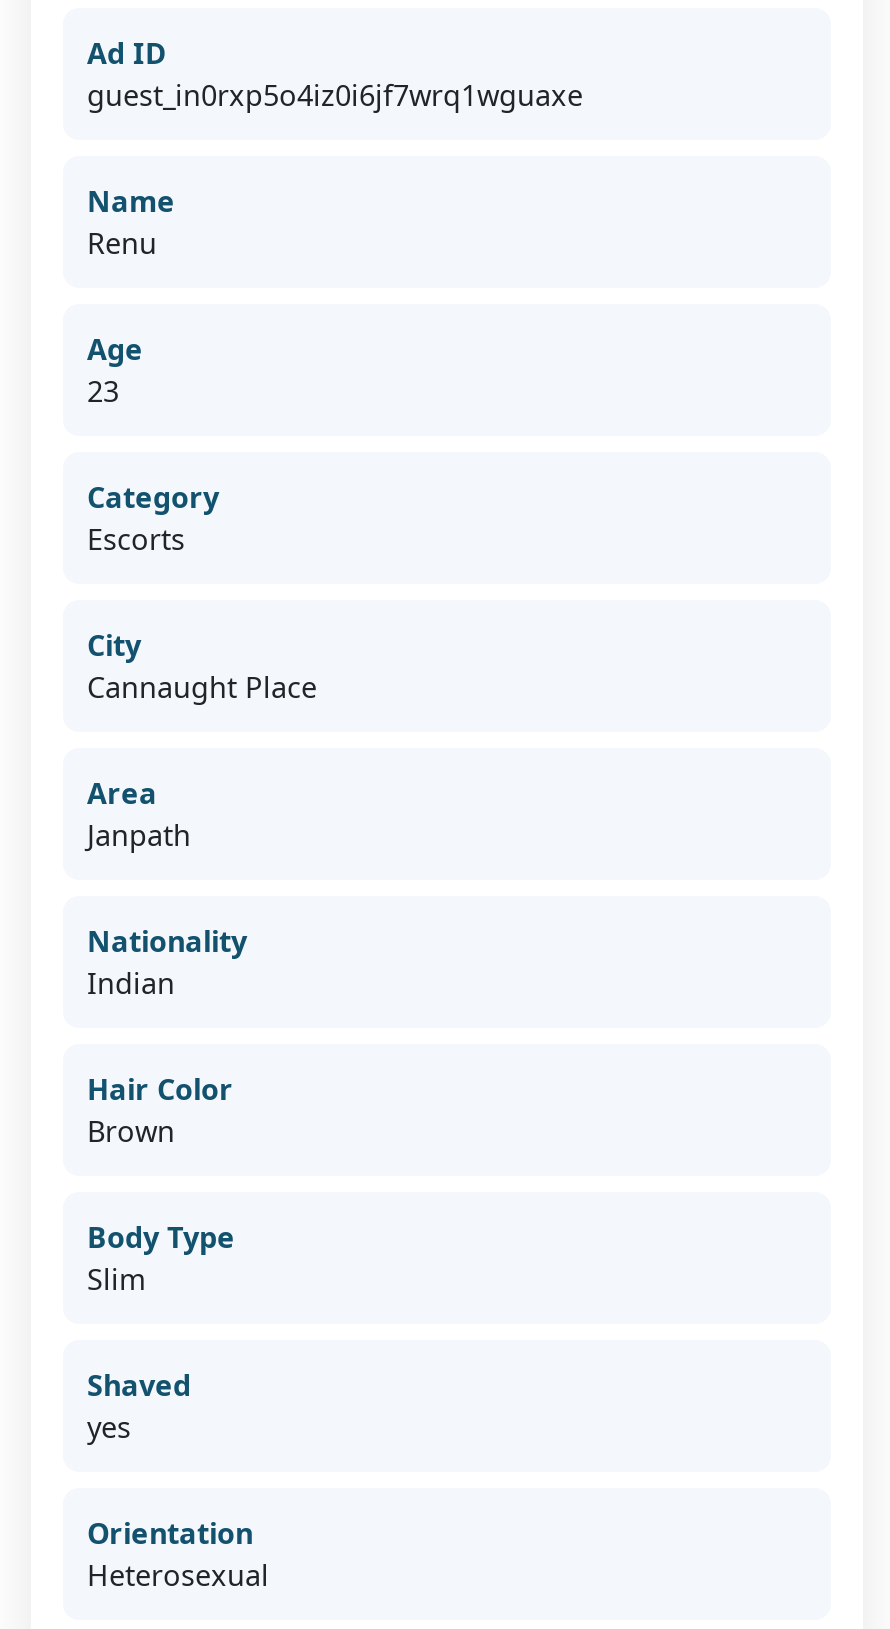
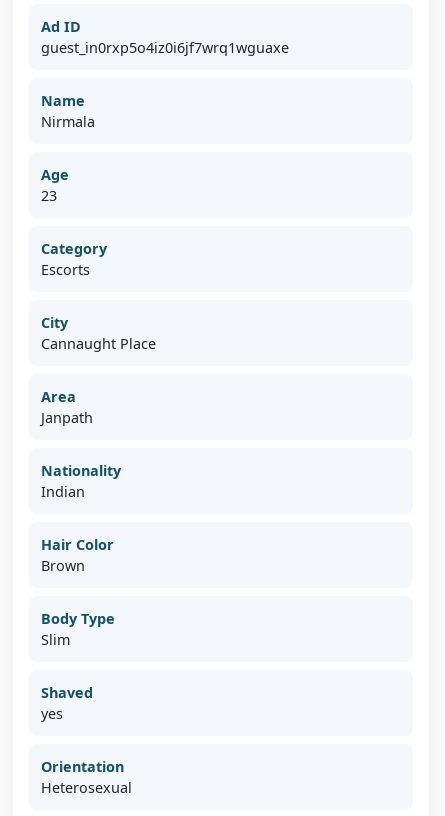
- Renu
+ Nirmala
